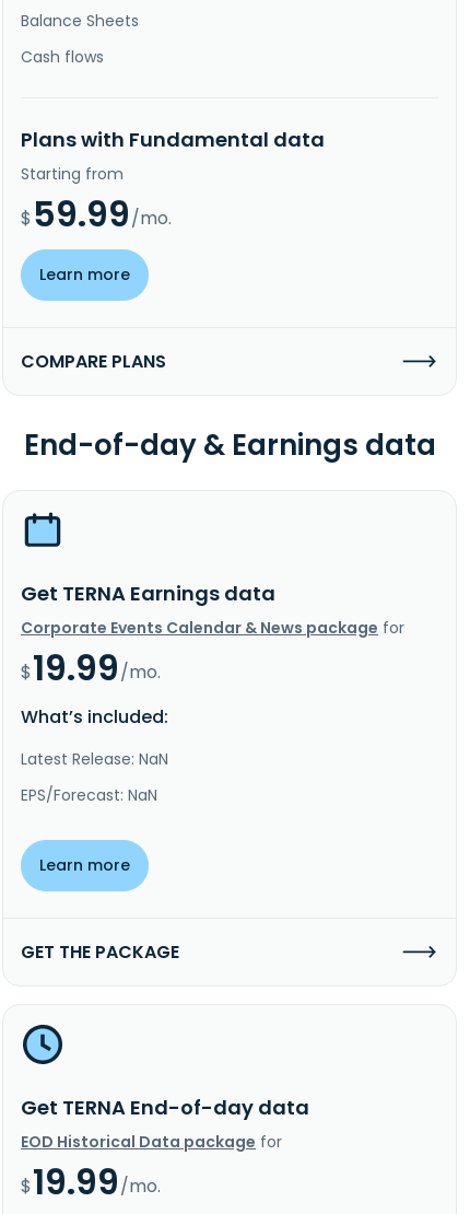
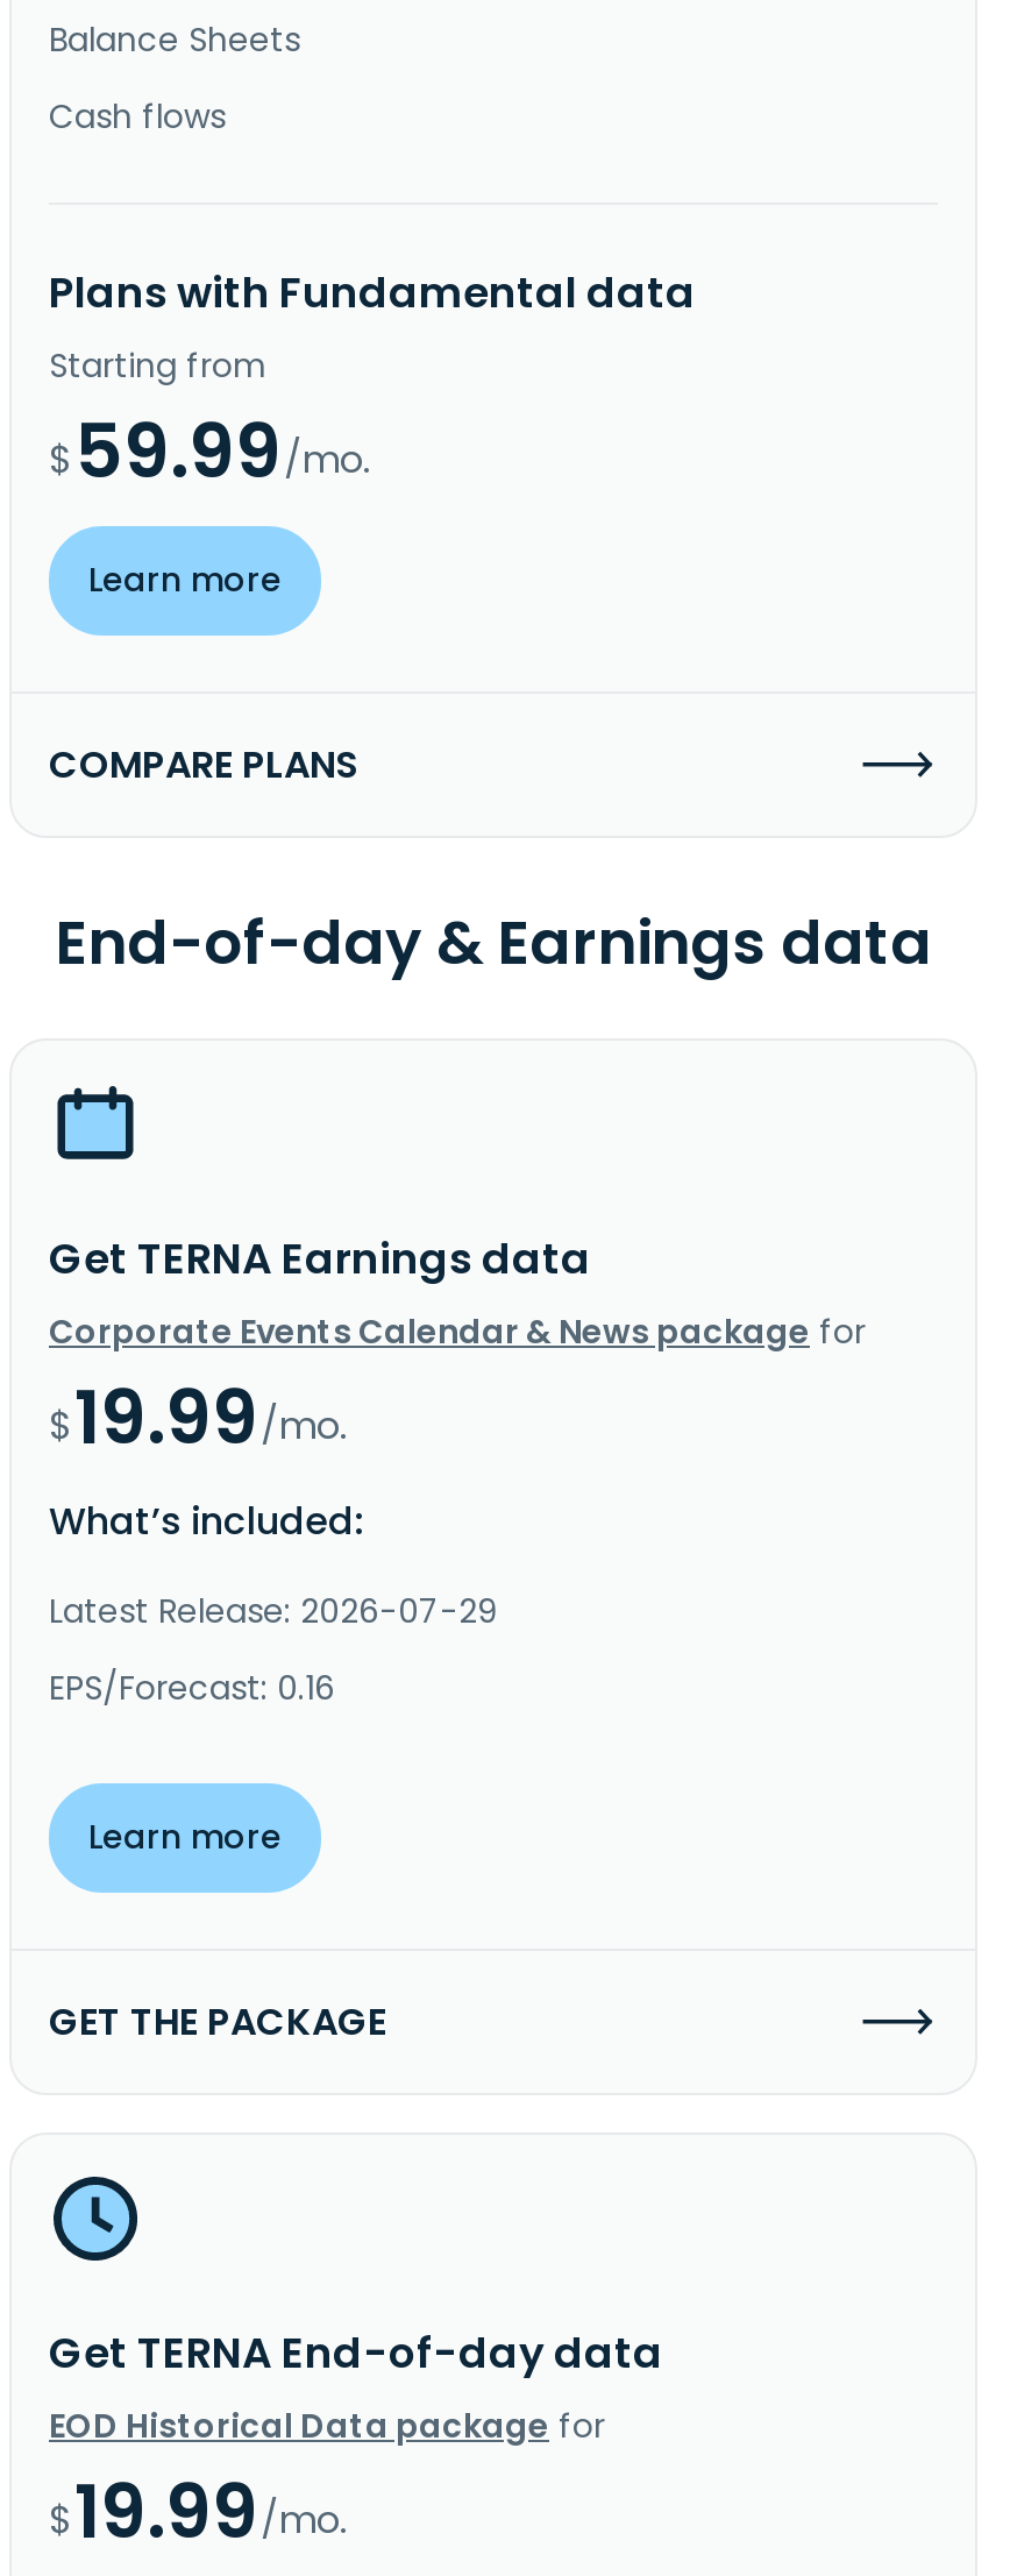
- Latest Release: NaN
+ Latest Release: 2026-07-29

- EPS/Forecast: NaN
+ EPS/Forecast: 0.16
